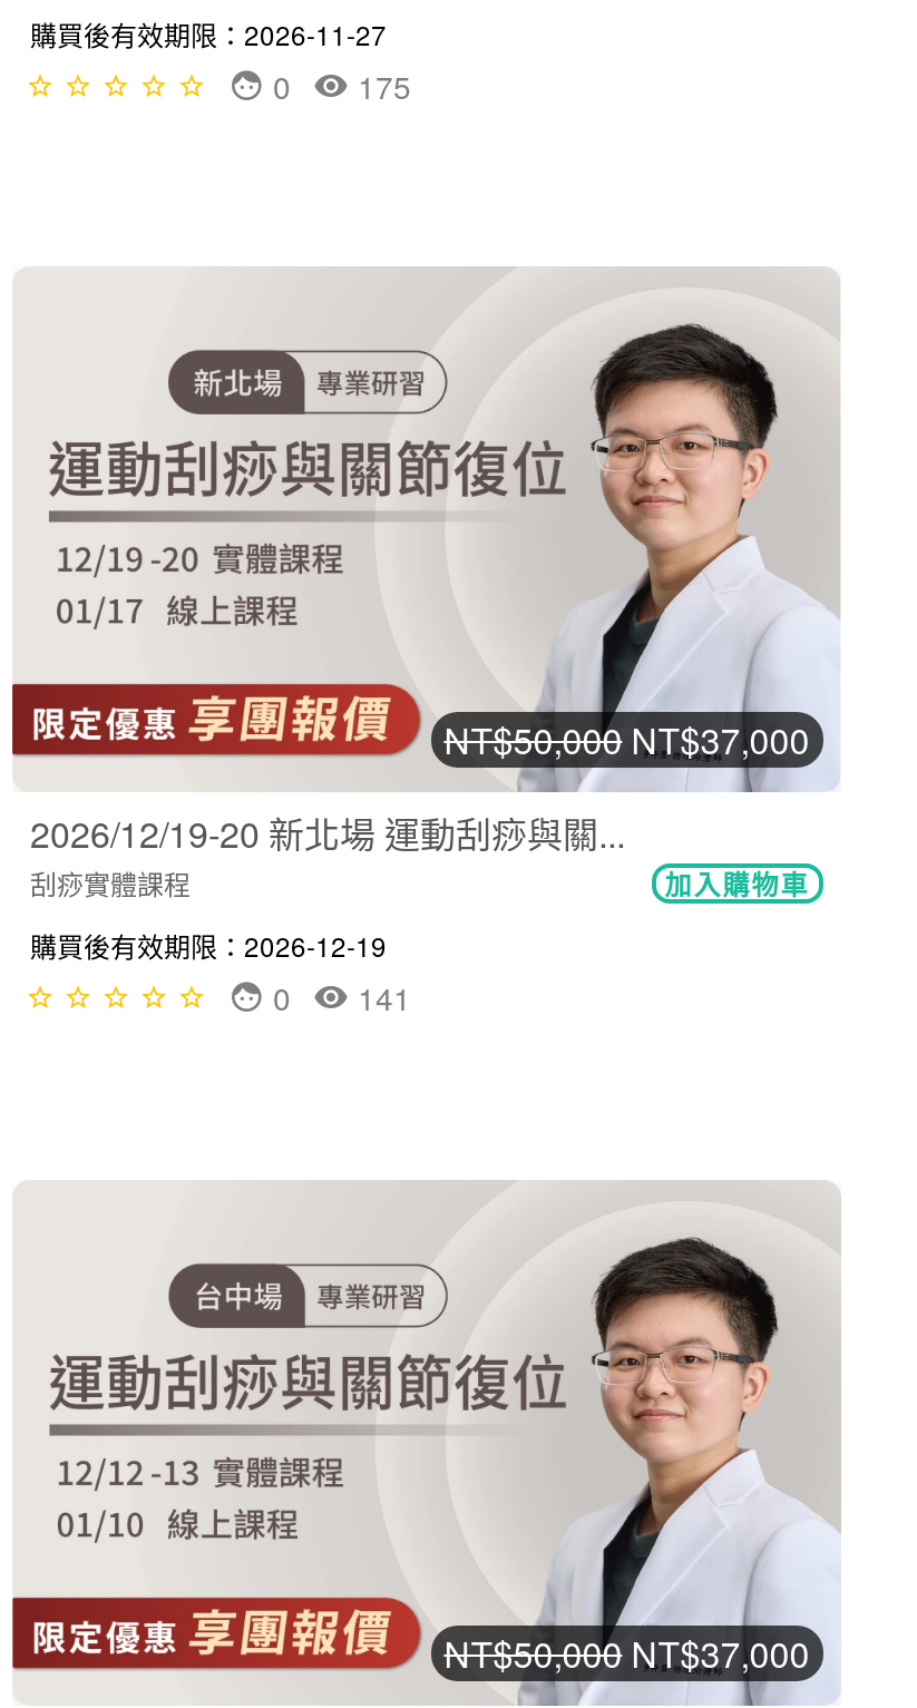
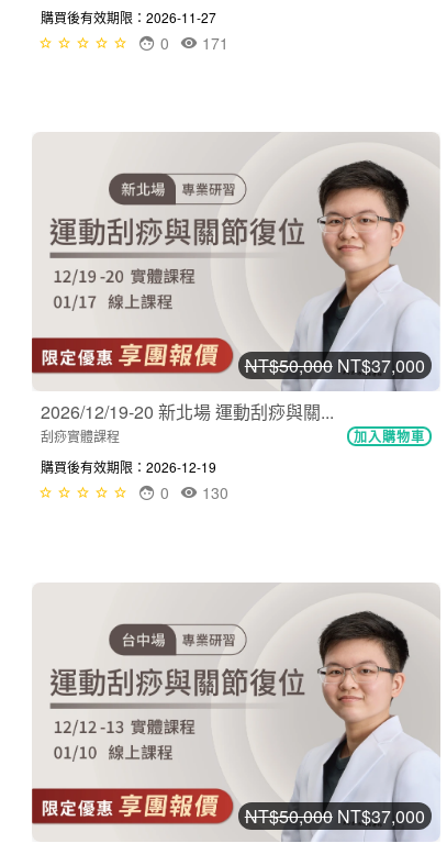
- 0 175
+ 0 171

- 0 141
+ 0 130
